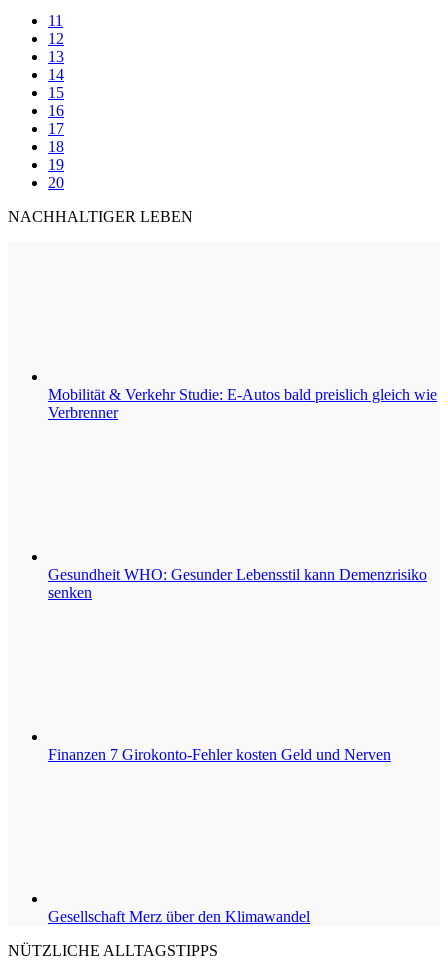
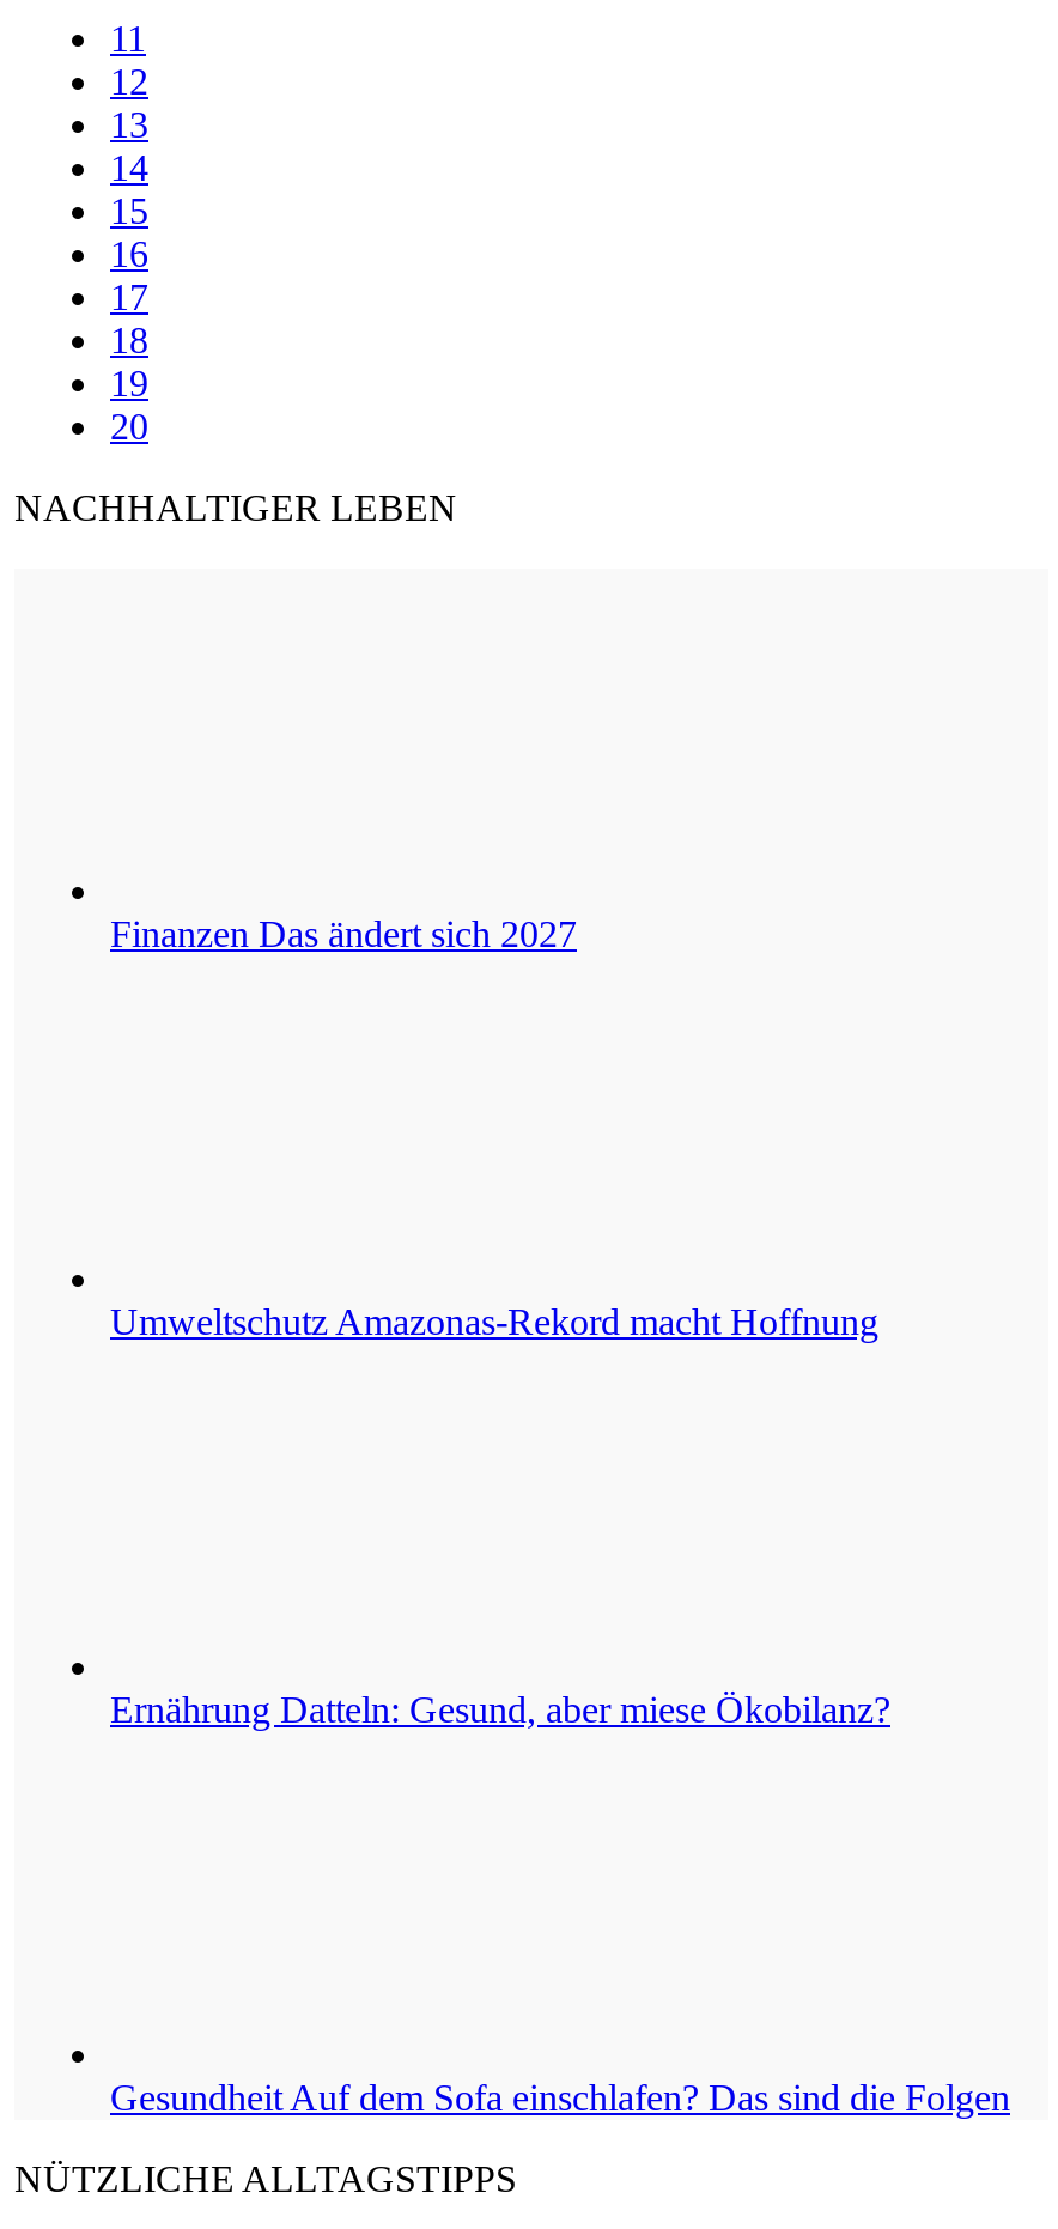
- Mobilität & Verkehr Studie: E-Autos bald preislich gleich wie
- Verbrenner
+ Finanzen Das ändert sich 2027

- Gesundheit WHO: Gesunder Lebensstil kann Demenzrisiko
- senken
+ Umweltschutz Amazonas-Rekord macht Hoffnung

- Finanzen 7 Girokonto-Fehler kosten Geld und Nerven
+ Ernährung Datteln: Gesund, aber miese Ökobilanz?

- Gesellschaft Merz über den Klimawandel
+ Gesundheit Auf dem Sofa einschlafen? Das sind die Folgen
